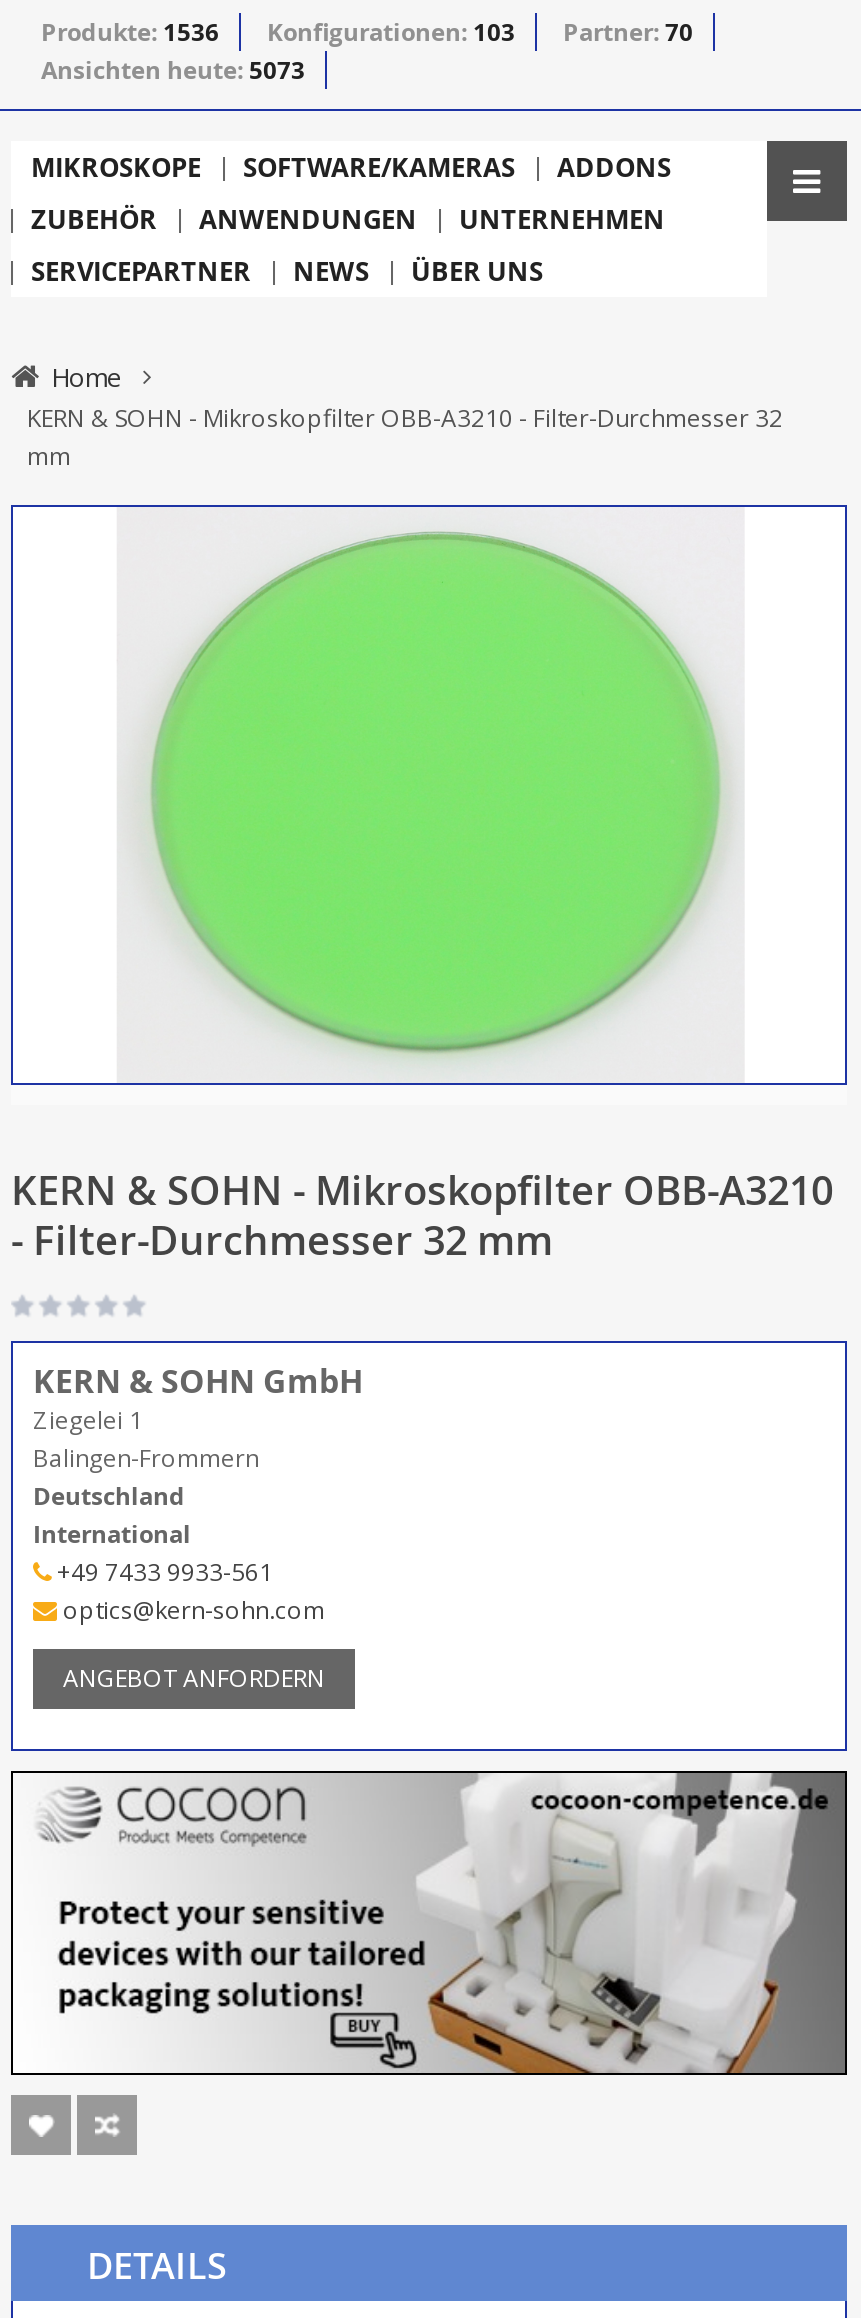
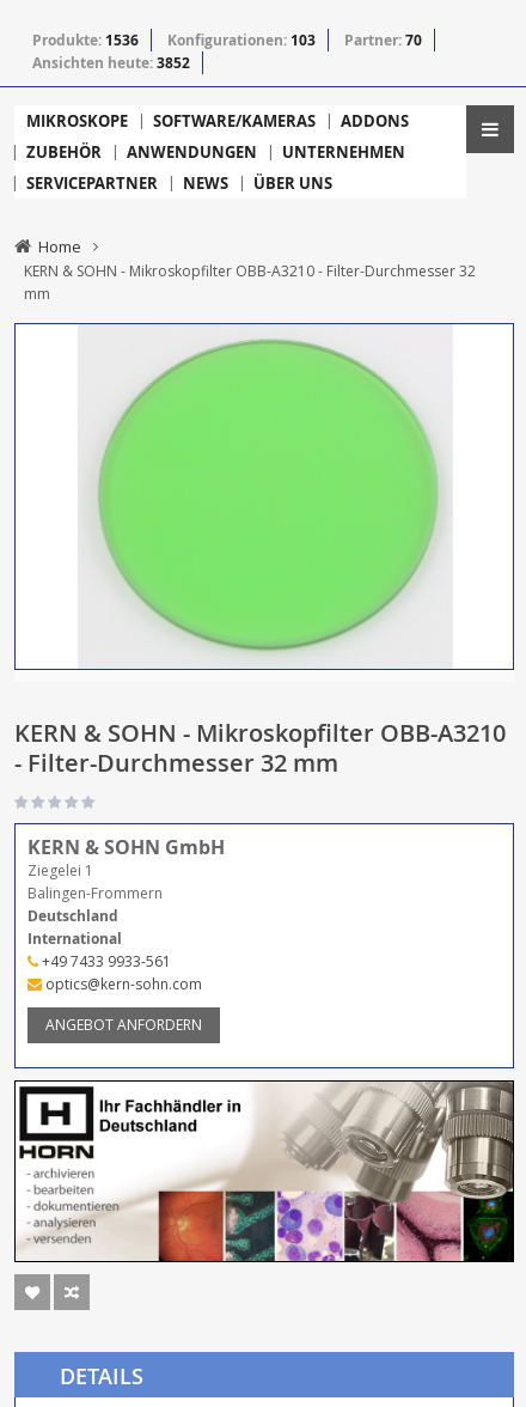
- Ansichten heute: 5073
+ Ansichten heute: 3852

- [image]
+ [image]
